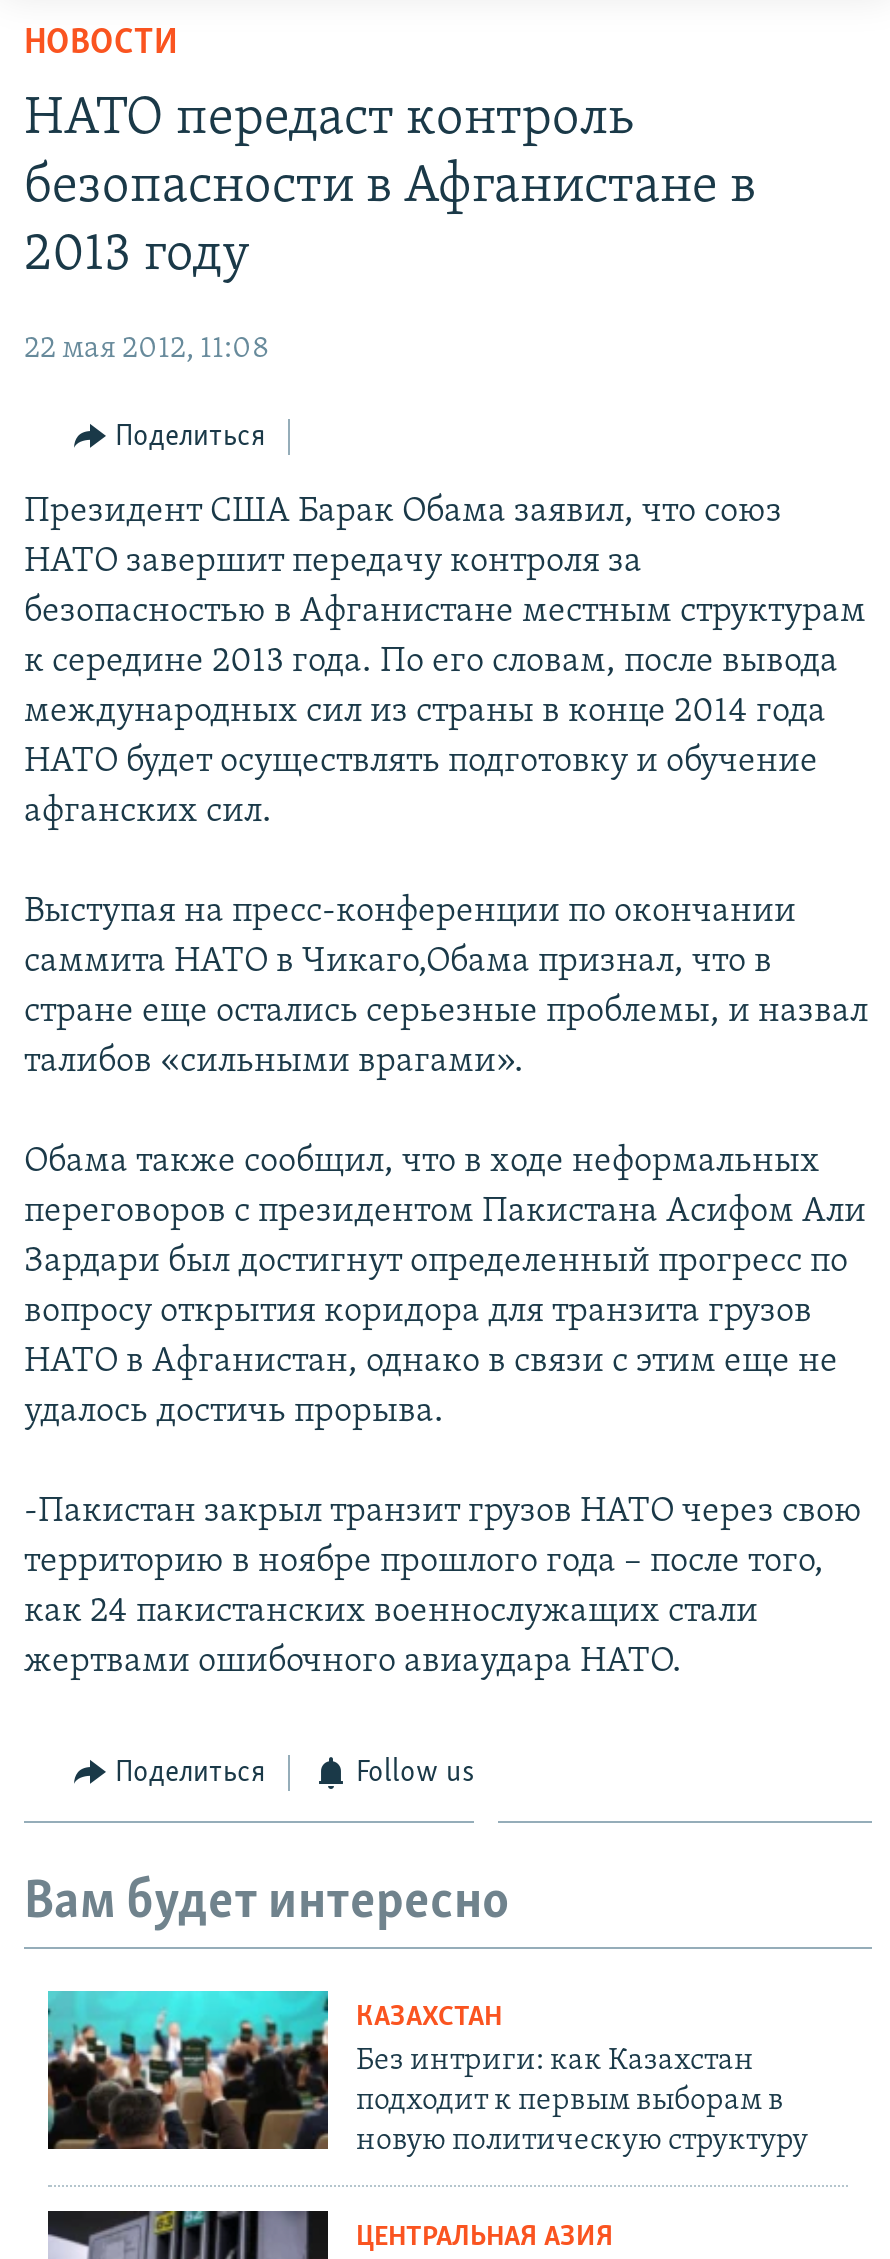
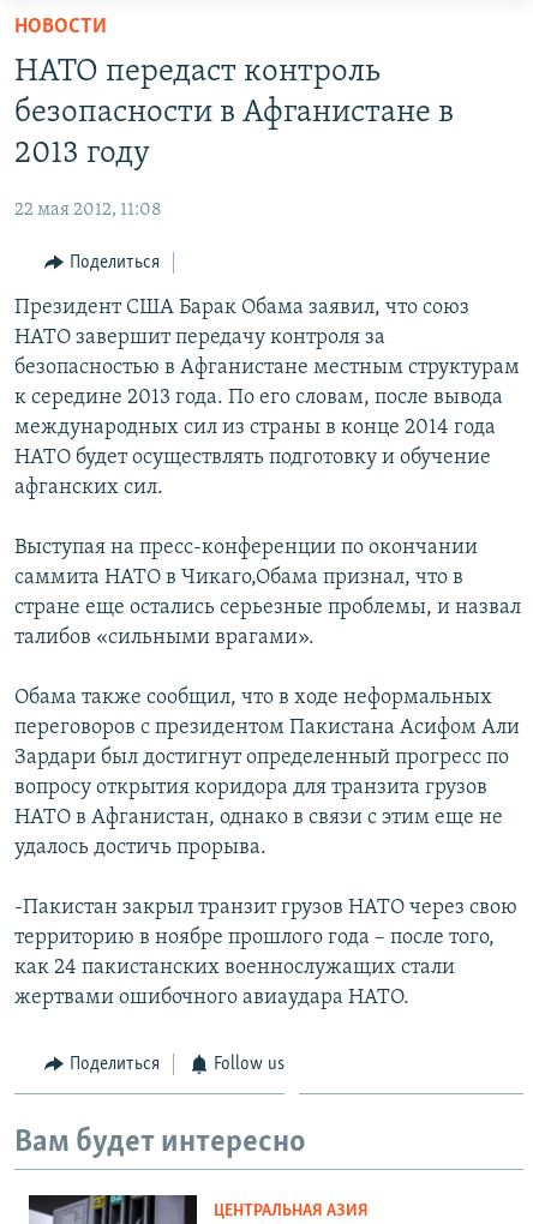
- [image]
- КАЗАХСТАН
- Без интриги: как Казахстан
- подходит к первым выборам в
- новую политическую структуру
